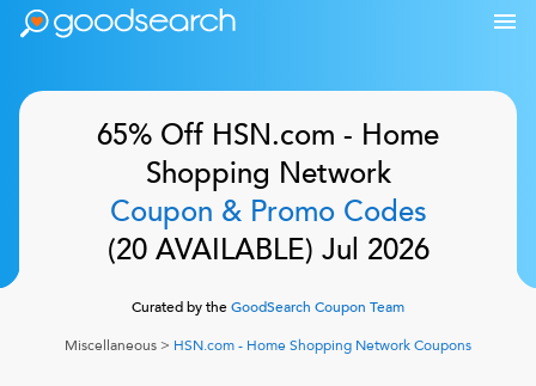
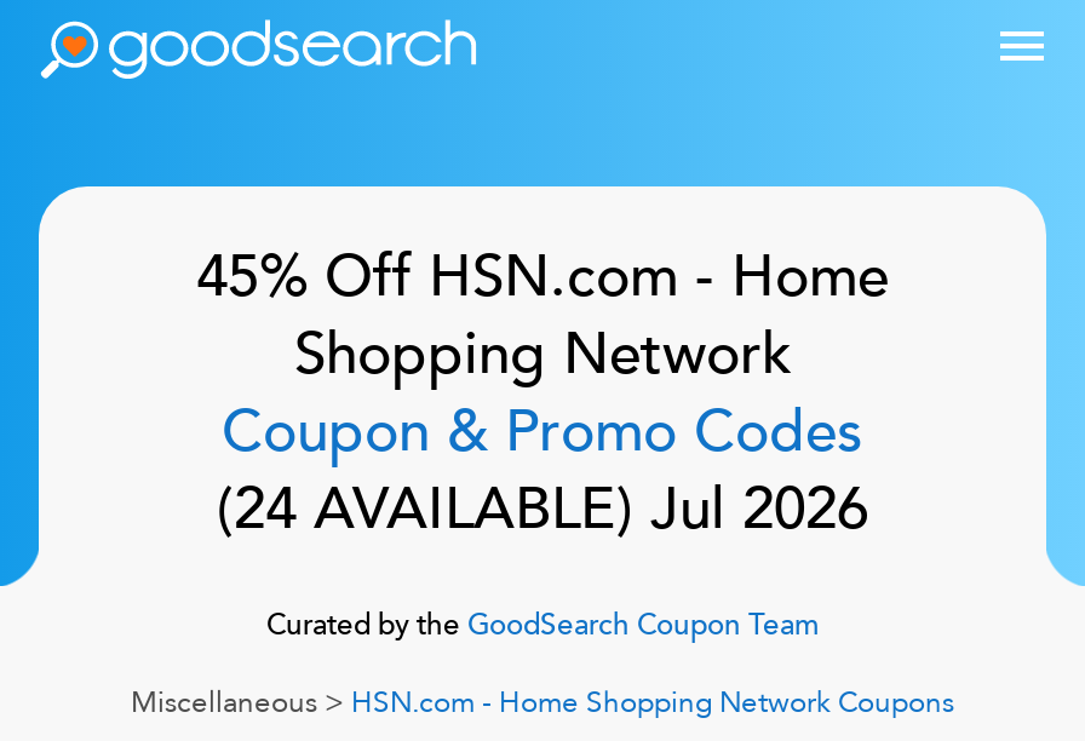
- 65% Off HSN.com - Home
+ 45% Off HSN.com - Home

- (20 AVAILABLE) Jul 2026
+ (24 AVAILABLE) Jul 2026
